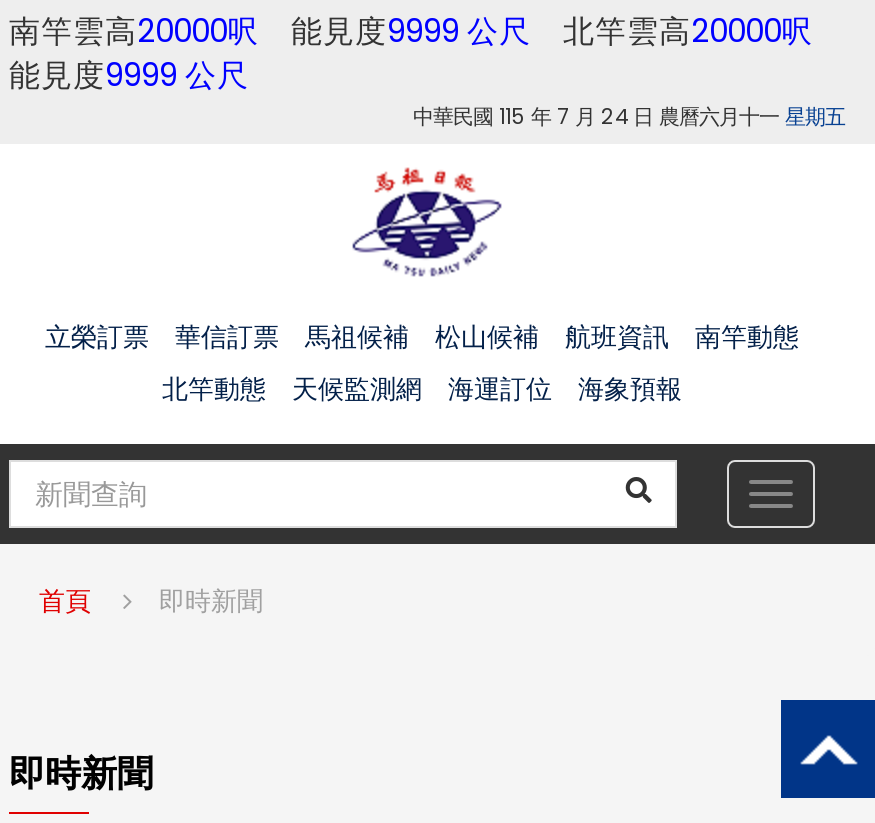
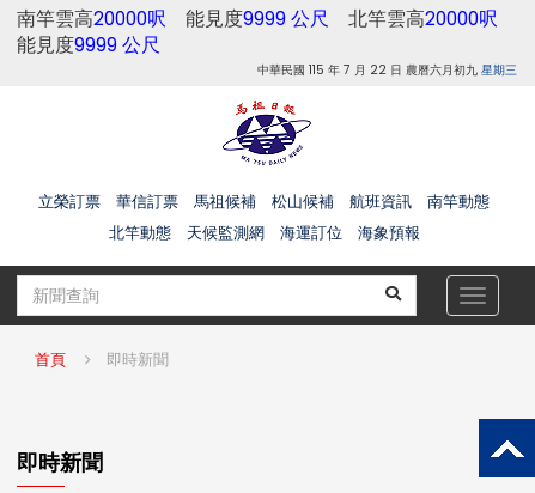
- 中華民國 115 年 7 月 24 日 農曆六月十一星期五
+ 中華民國 115 年 7 月 22 日 農曆六月初九星期三
